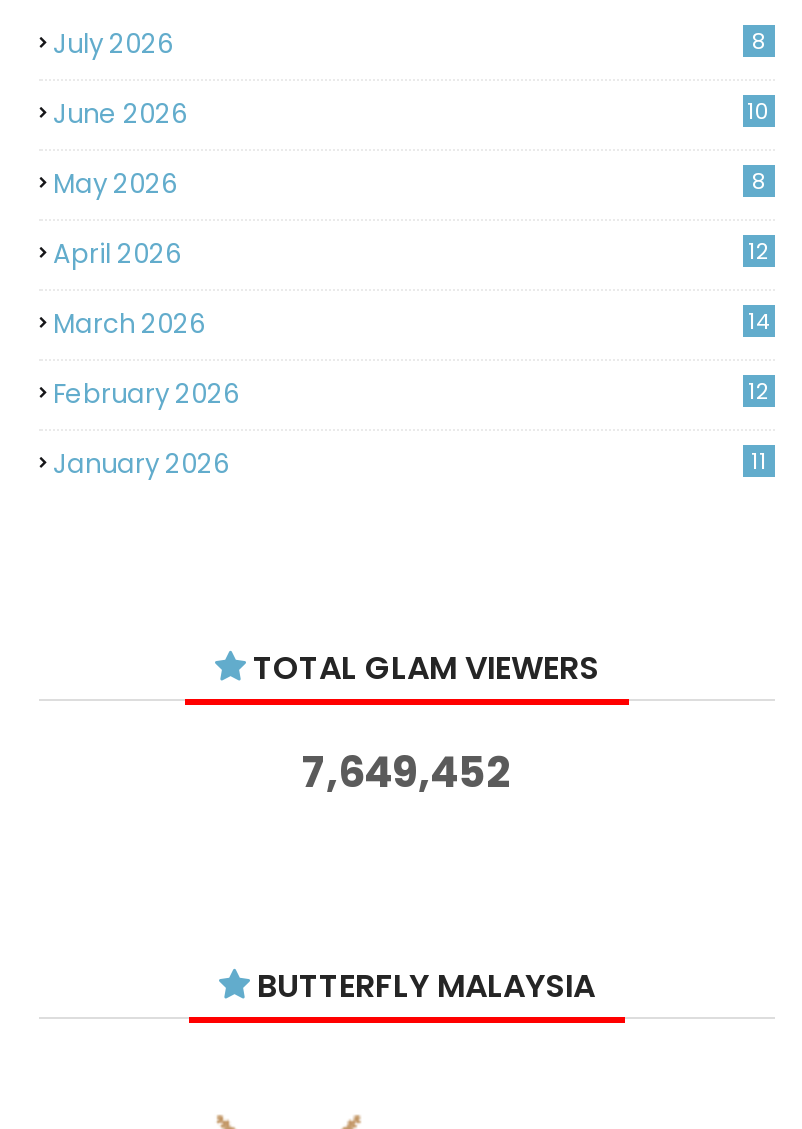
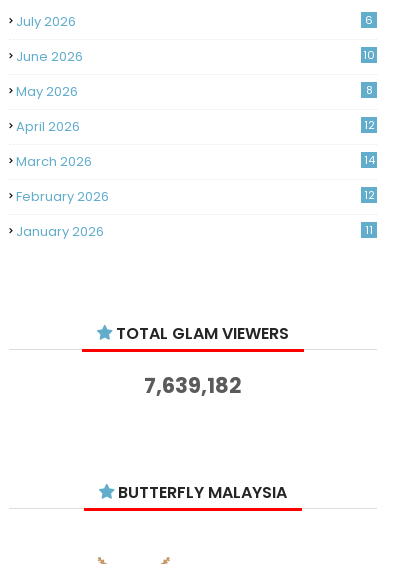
- 8
+ 6

- 7,649,452
+ 7,639,182
